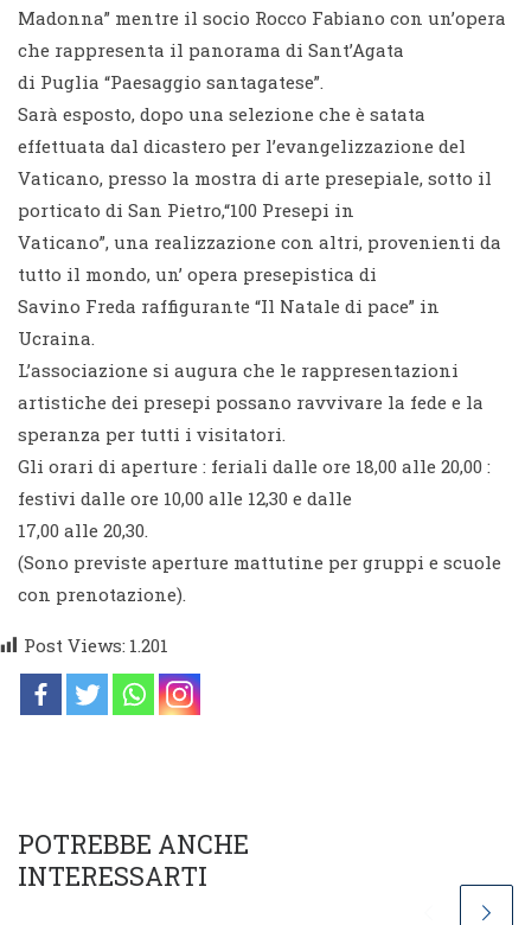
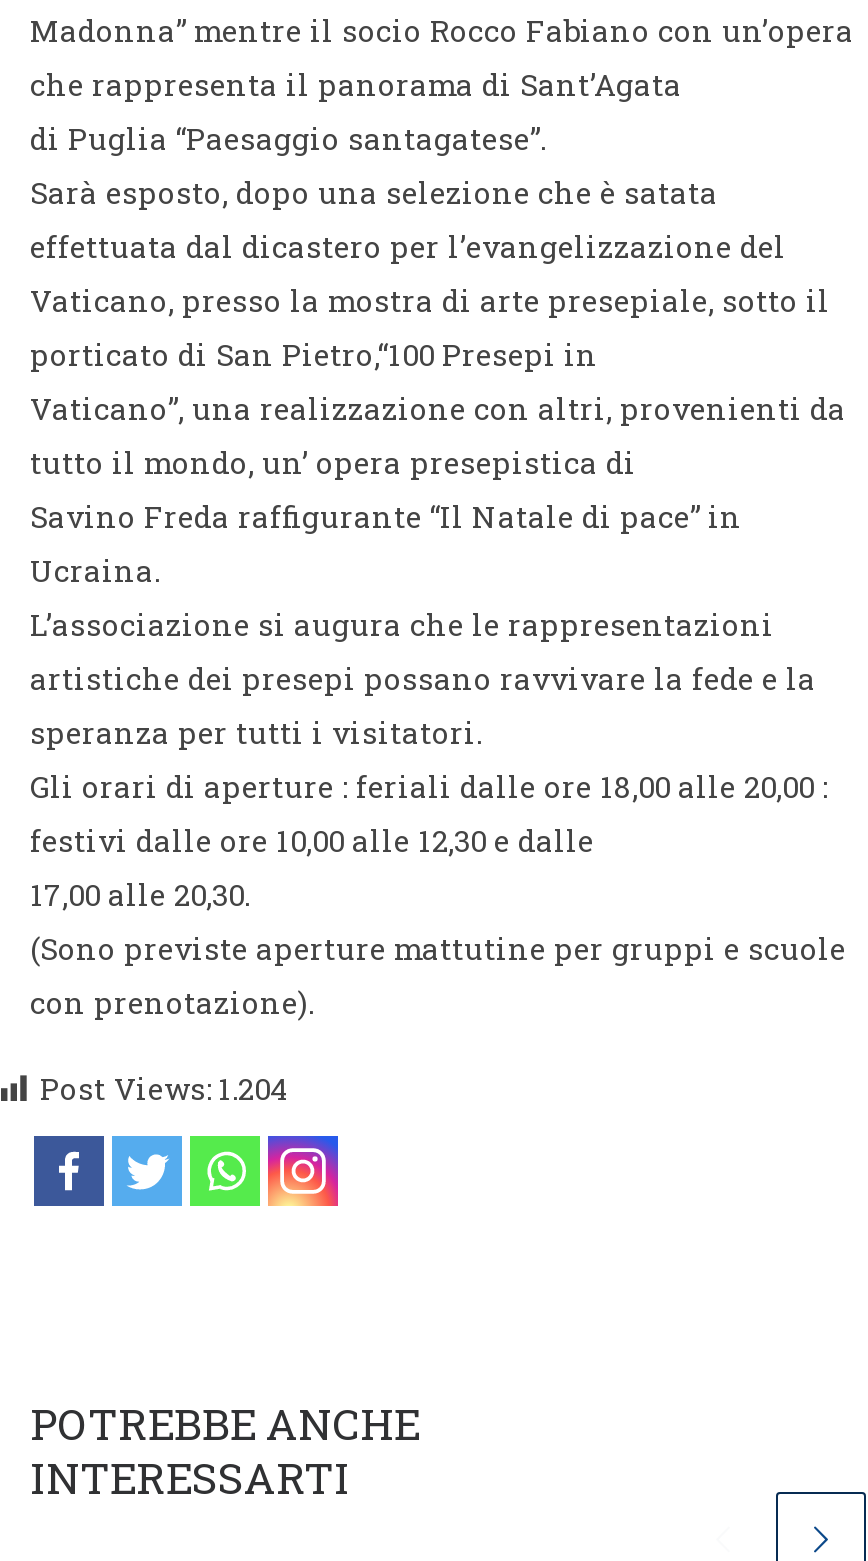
- Post Views: 1.201
+ Post Views: 1.204
